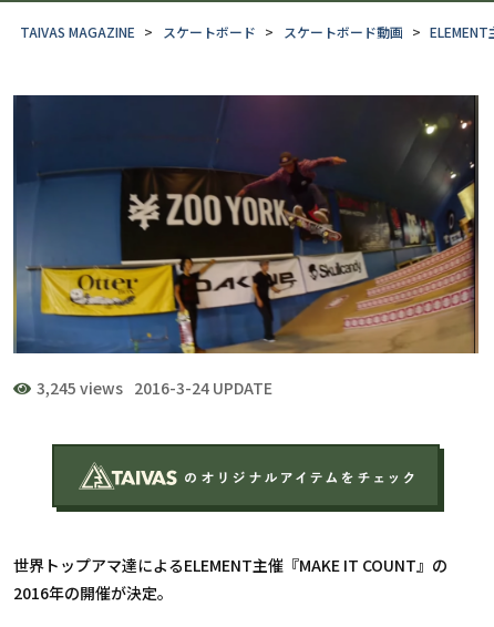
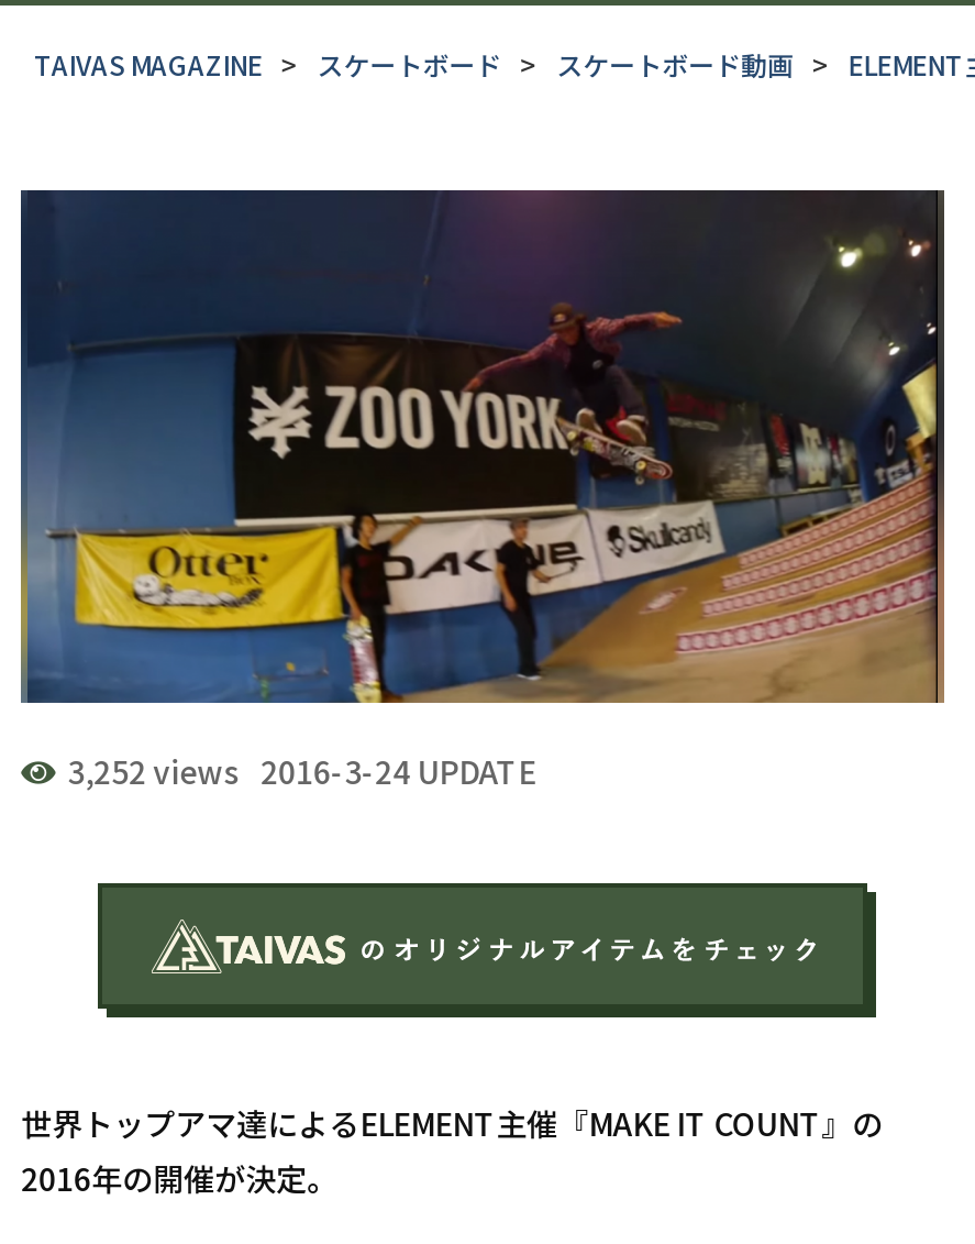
- 3,245 views 2016-3-24 UPDATE
+ 3,252 views 2016-3-24 UPDATE
